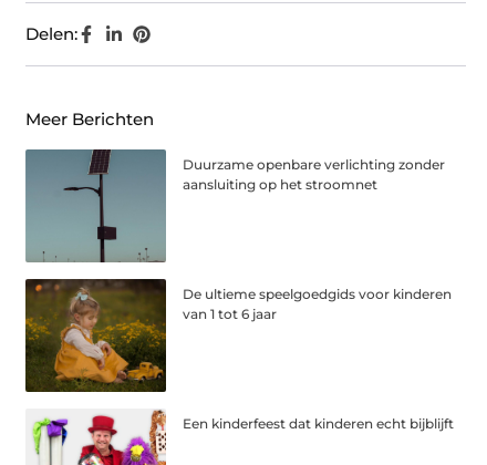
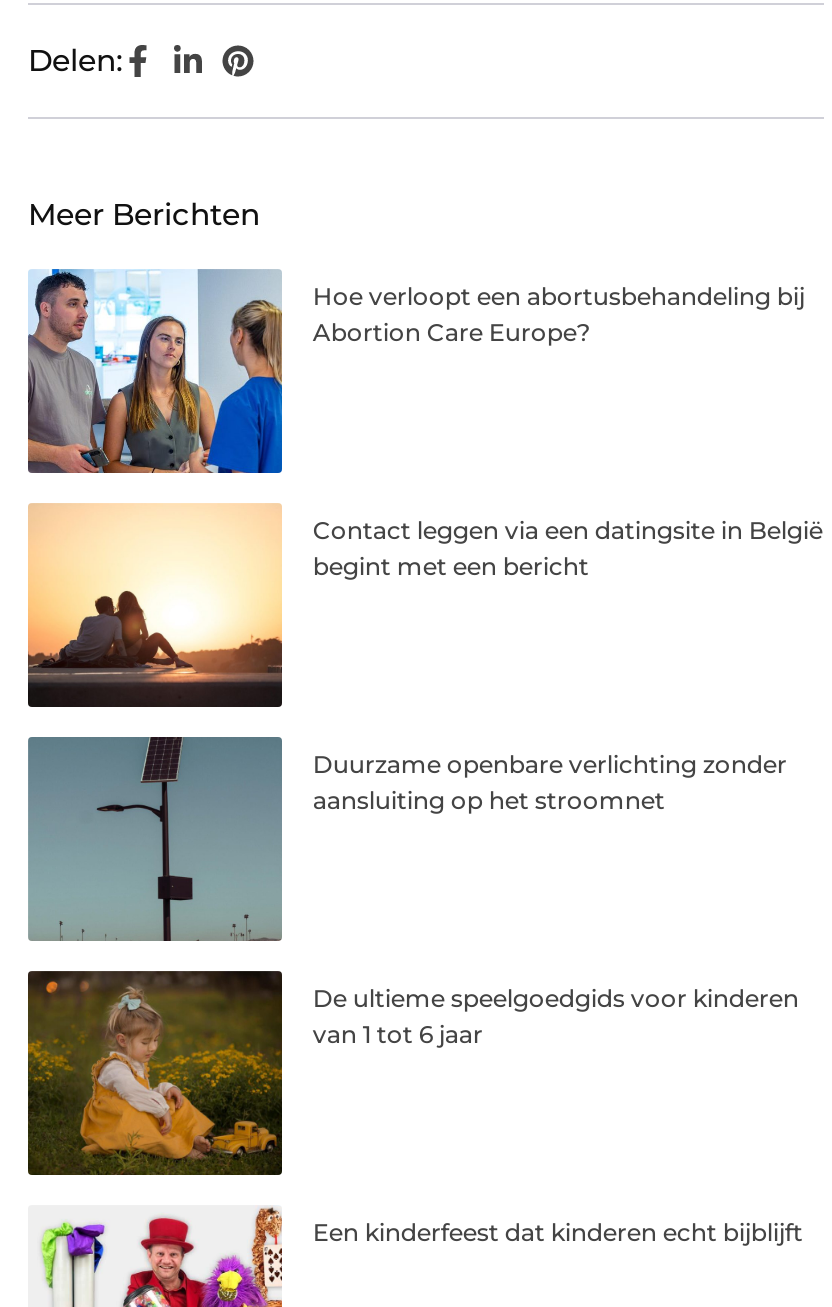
+ [image]
+ Hoe verloopt een abortusbehandeling bij
+ Abortion Care Europe?

+ [image]
+ Contact leggen via een datingsite in België
+ begint met een bericht
